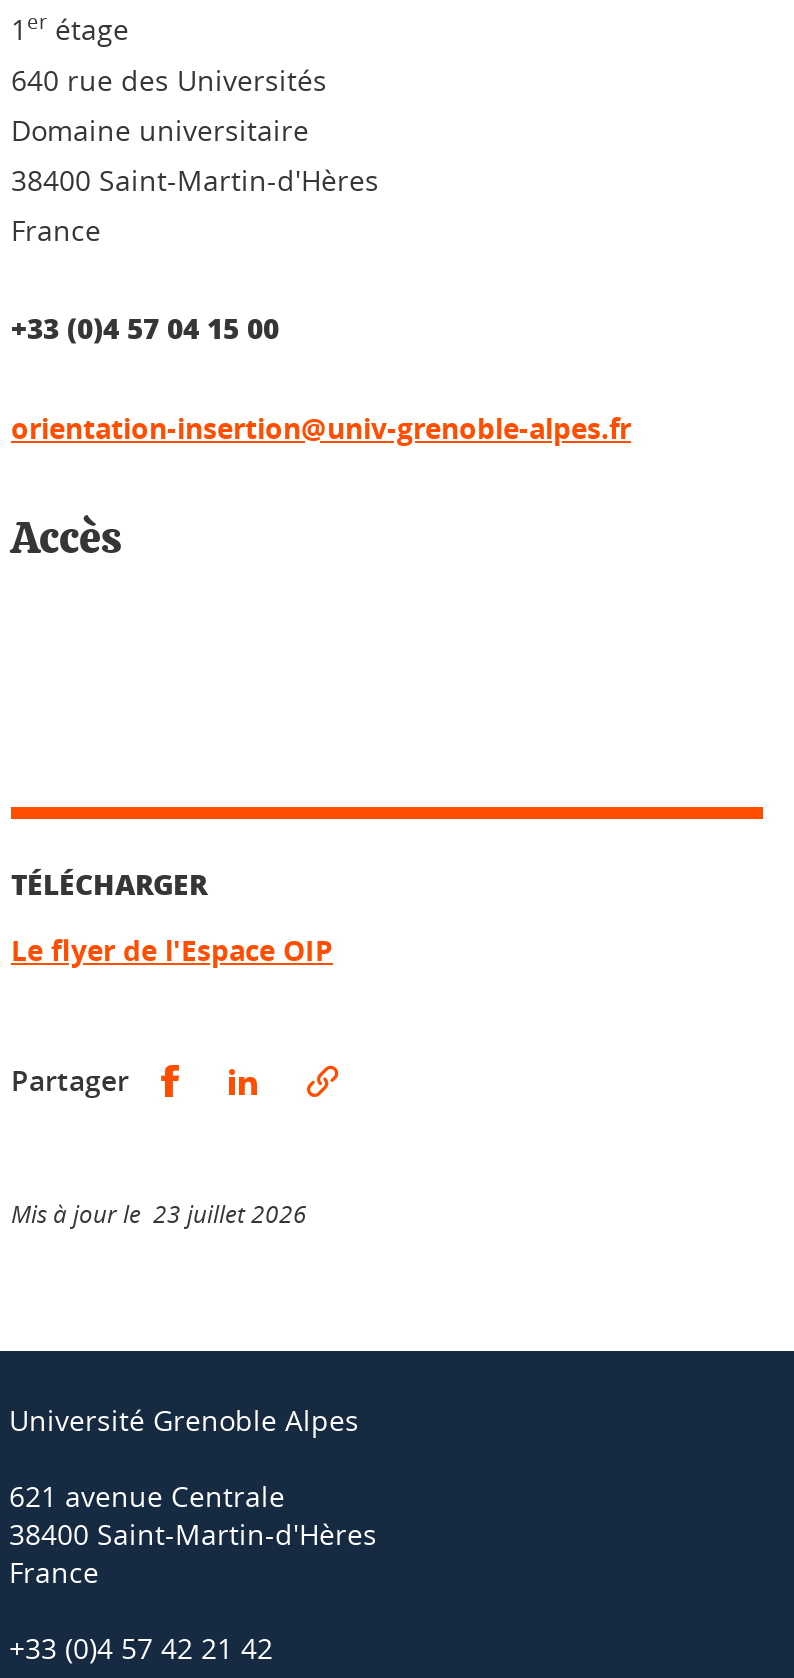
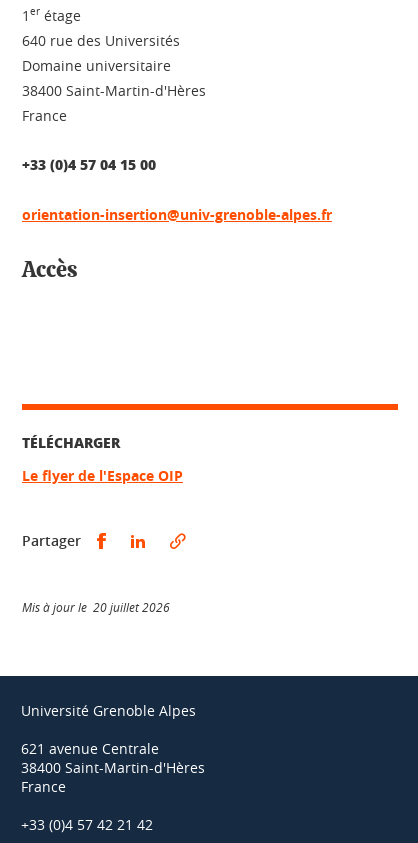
- Mis à jour le 23 juillet 2026
+ Mis à jour le 20 juillet 2026
